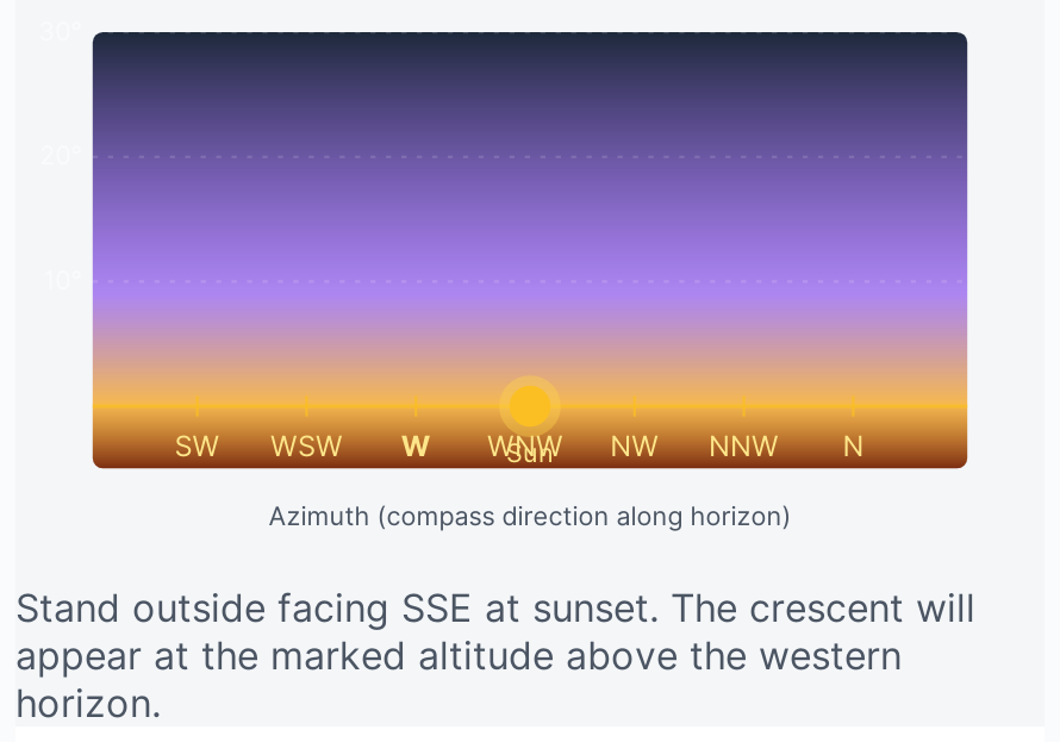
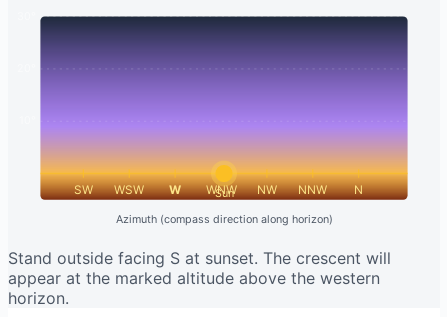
- Stand outside facing SSE at sunset. The crescent will
+ Stand outside facing S at sunset. The crescent will
